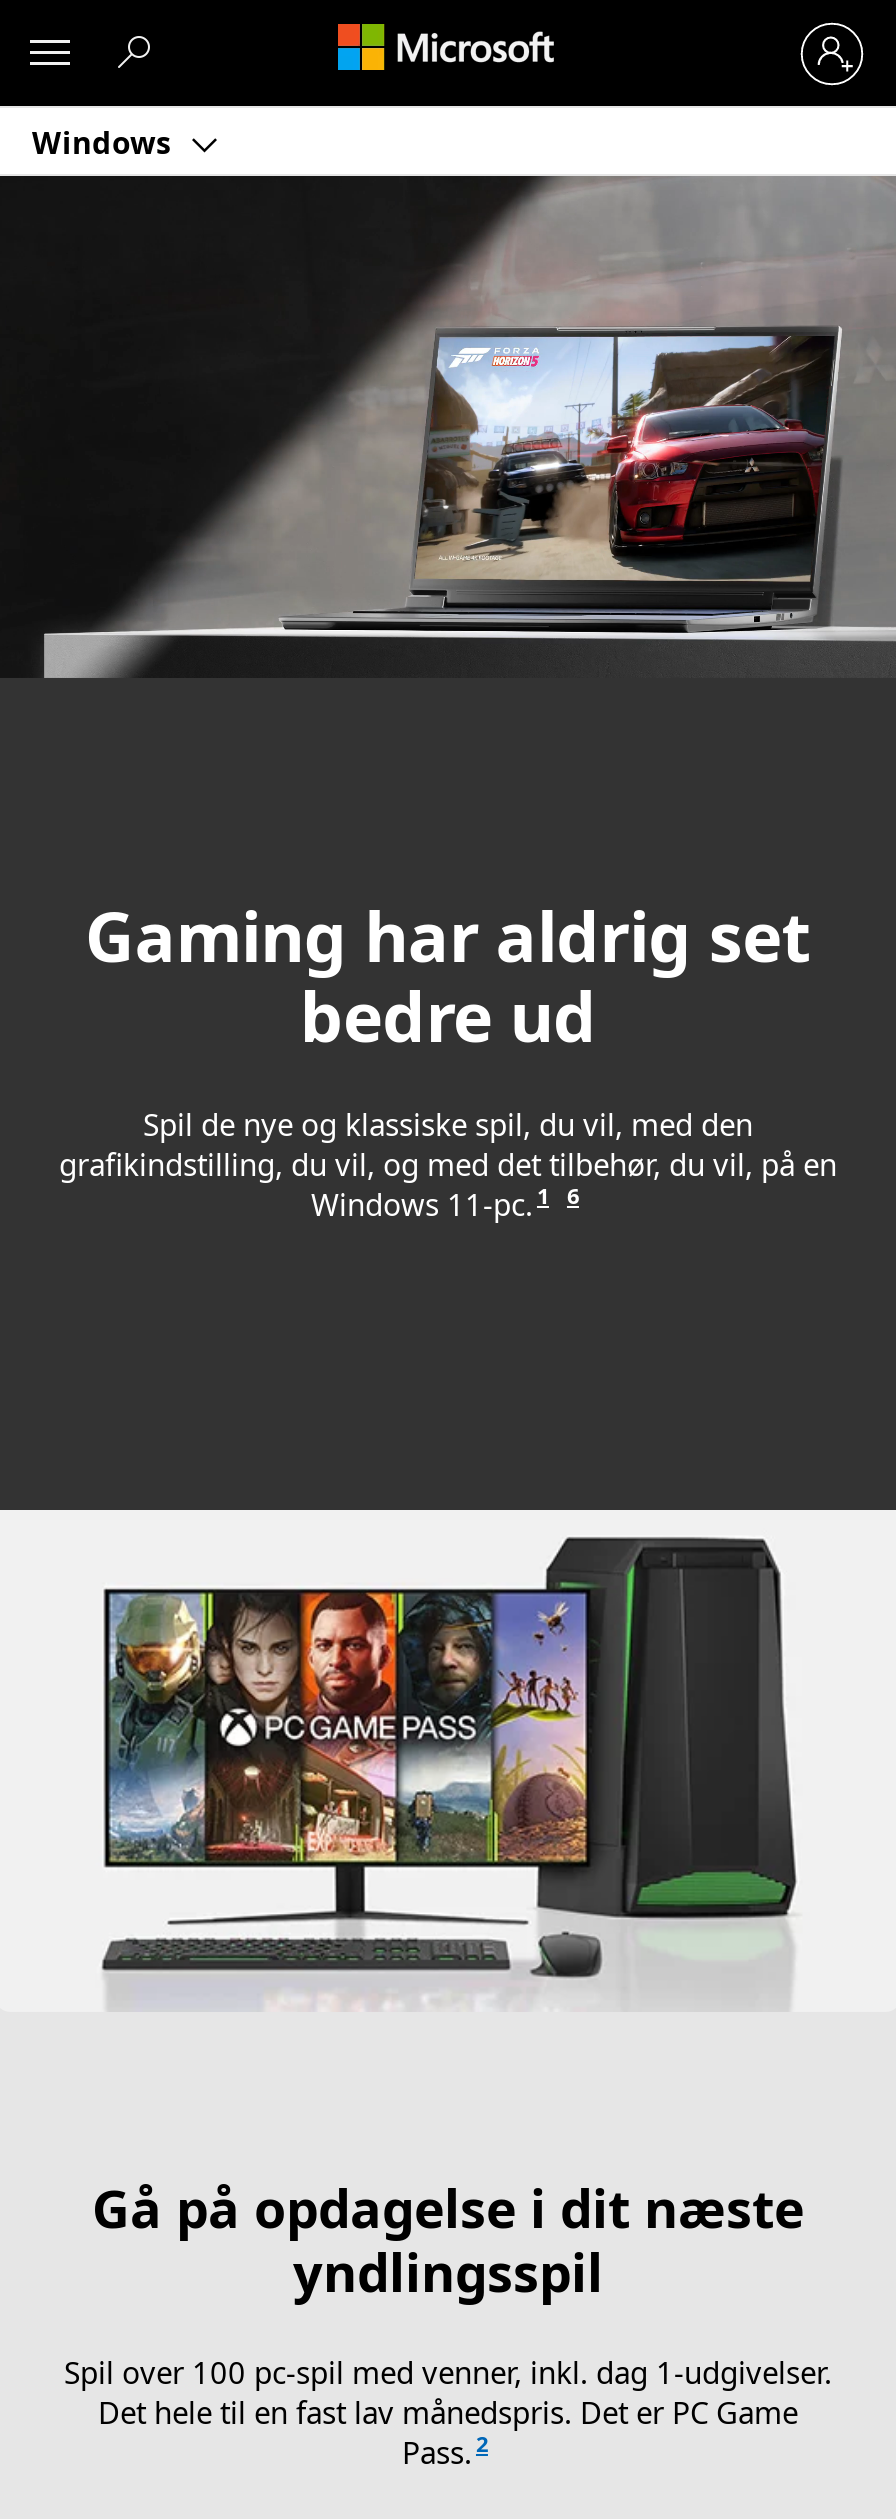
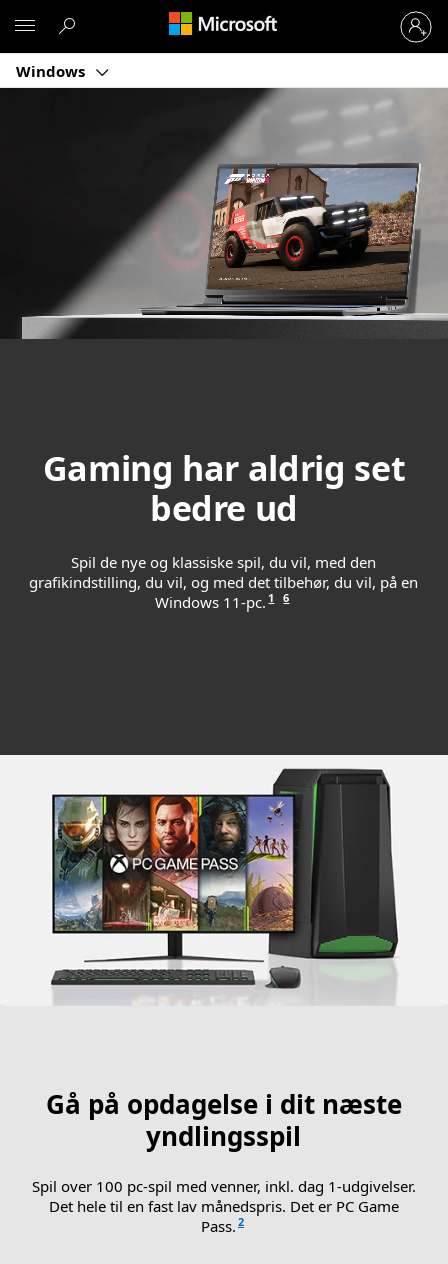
- [image]
+ [image]
